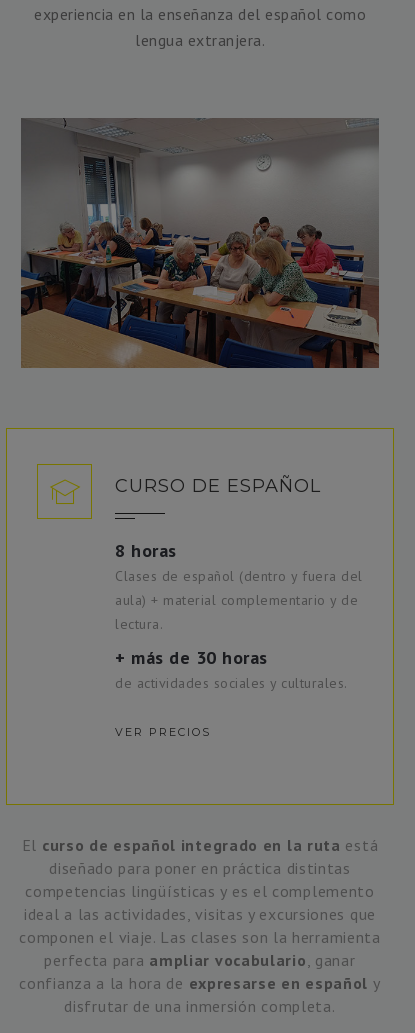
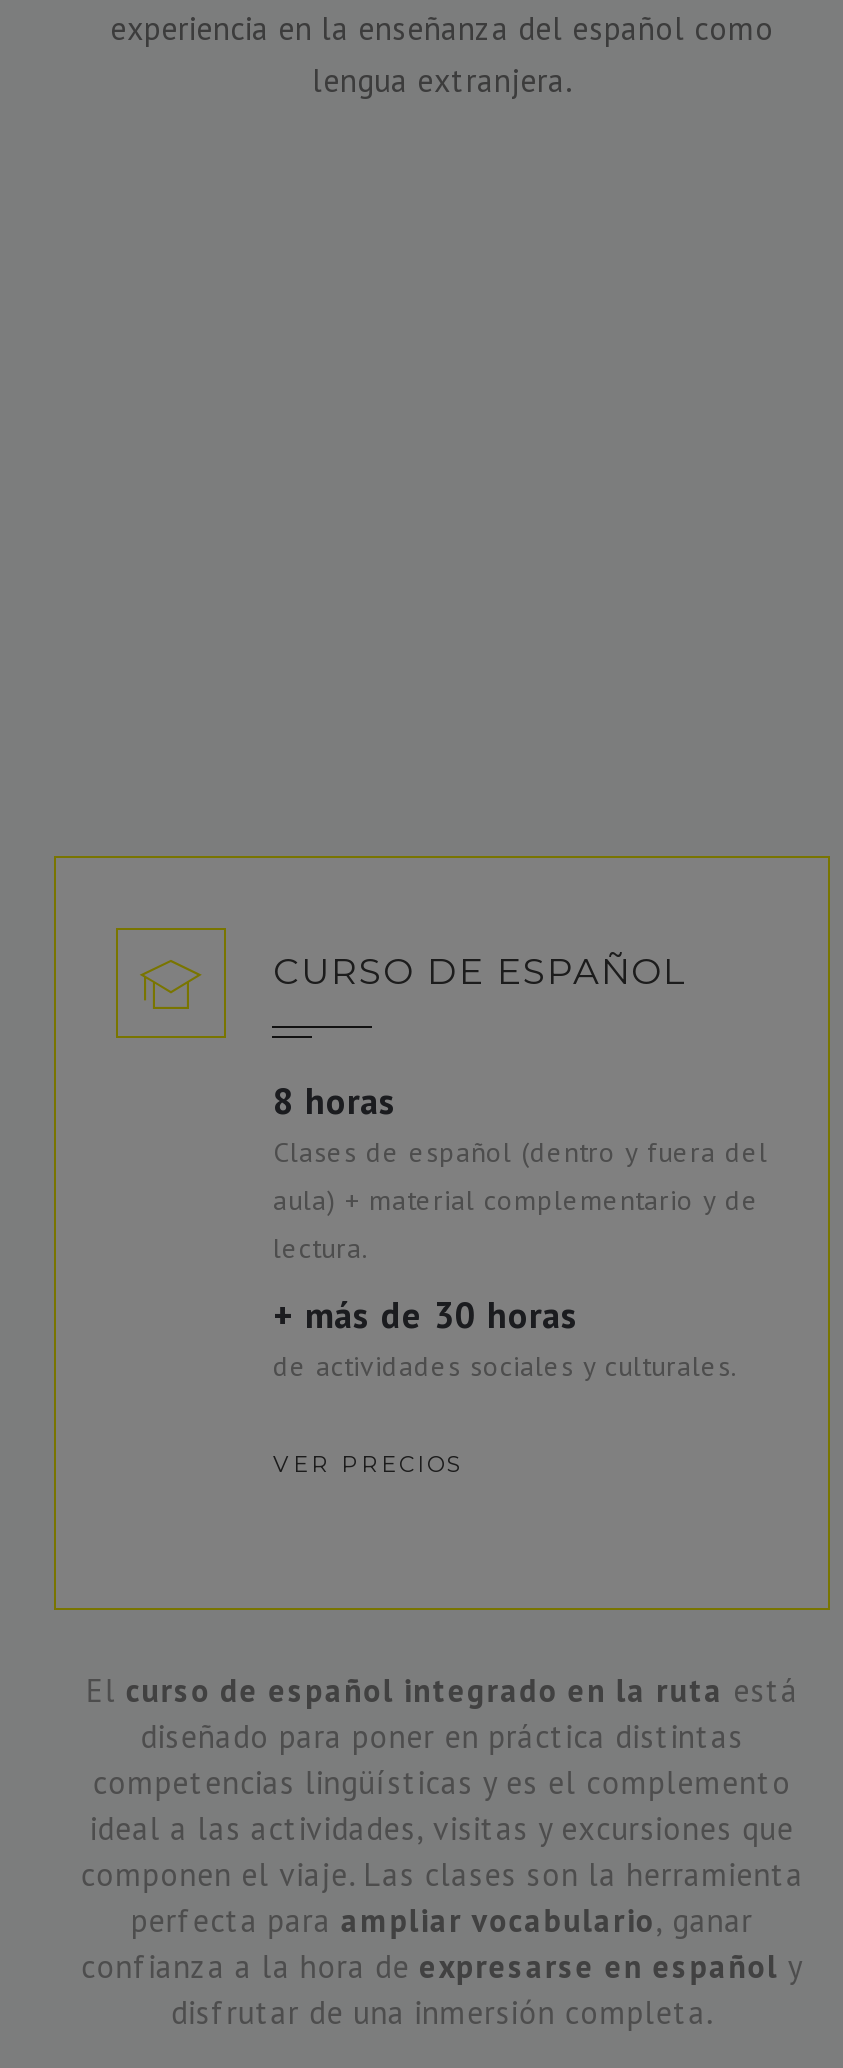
- [image]
